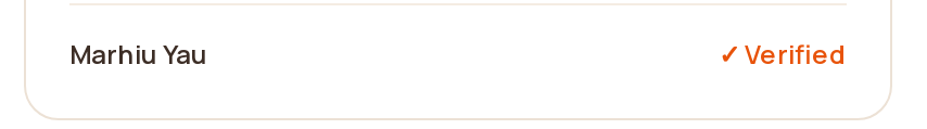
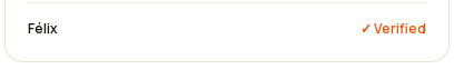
- Marhiu Yau
+ Félix
